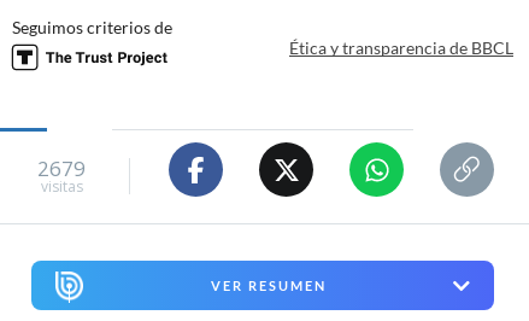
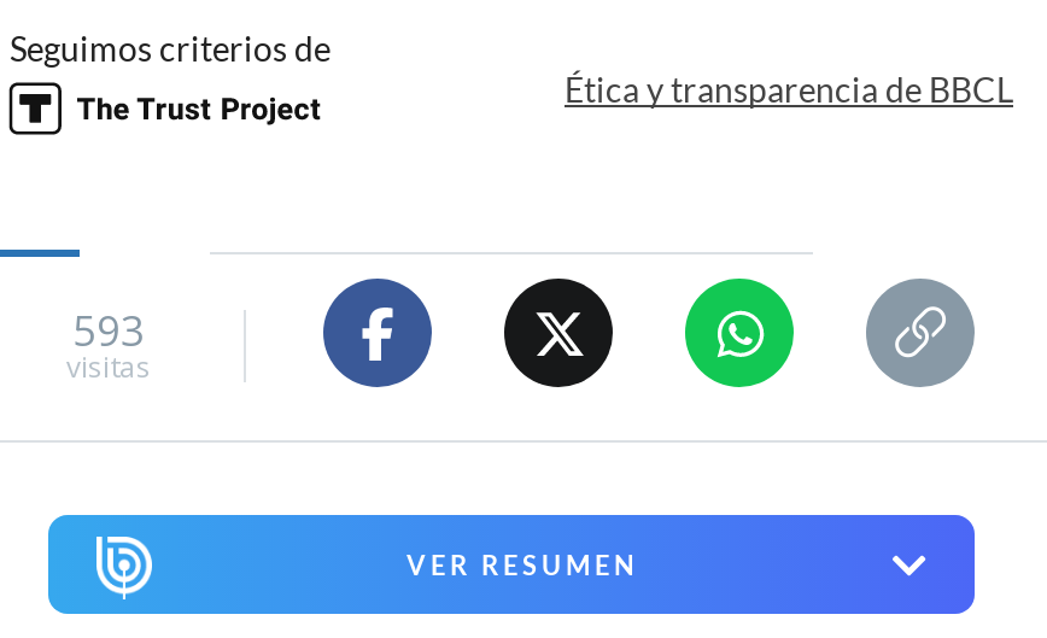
- 2679
+ 593
